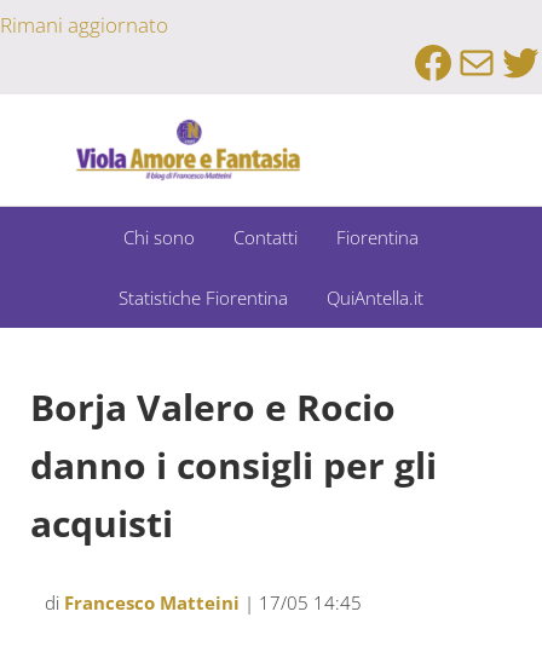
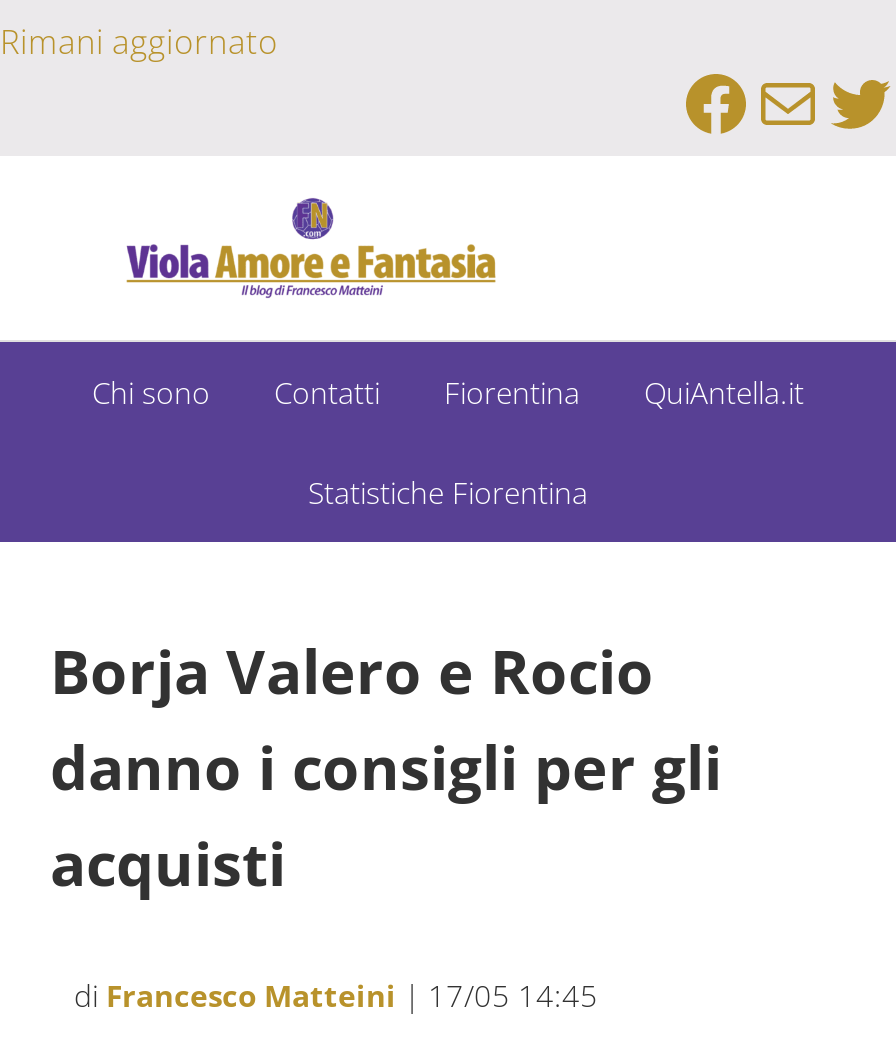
moved up: QuiAntella.it
